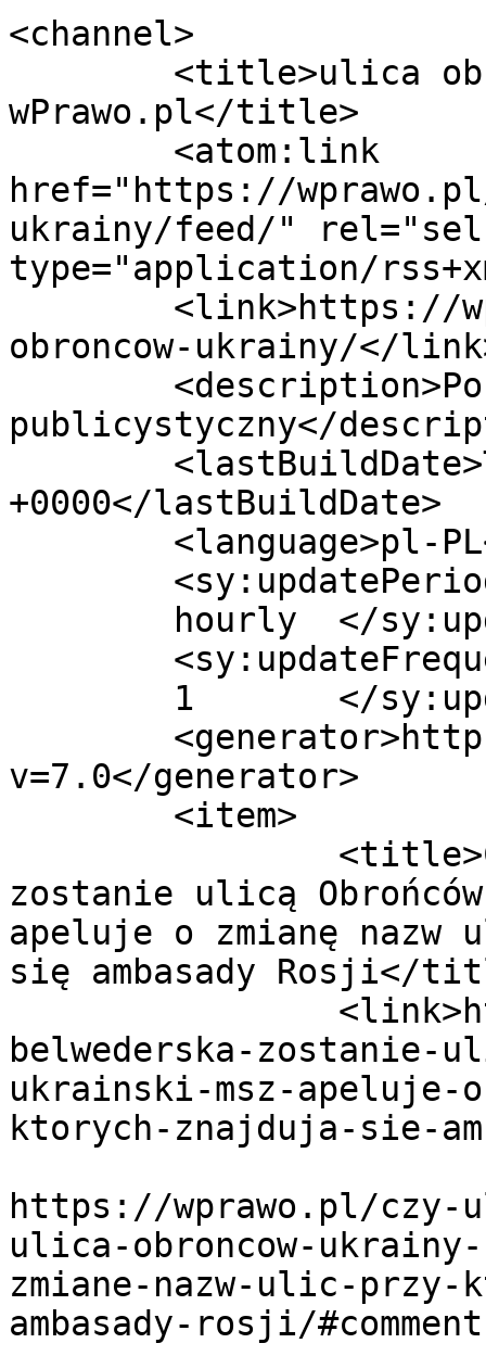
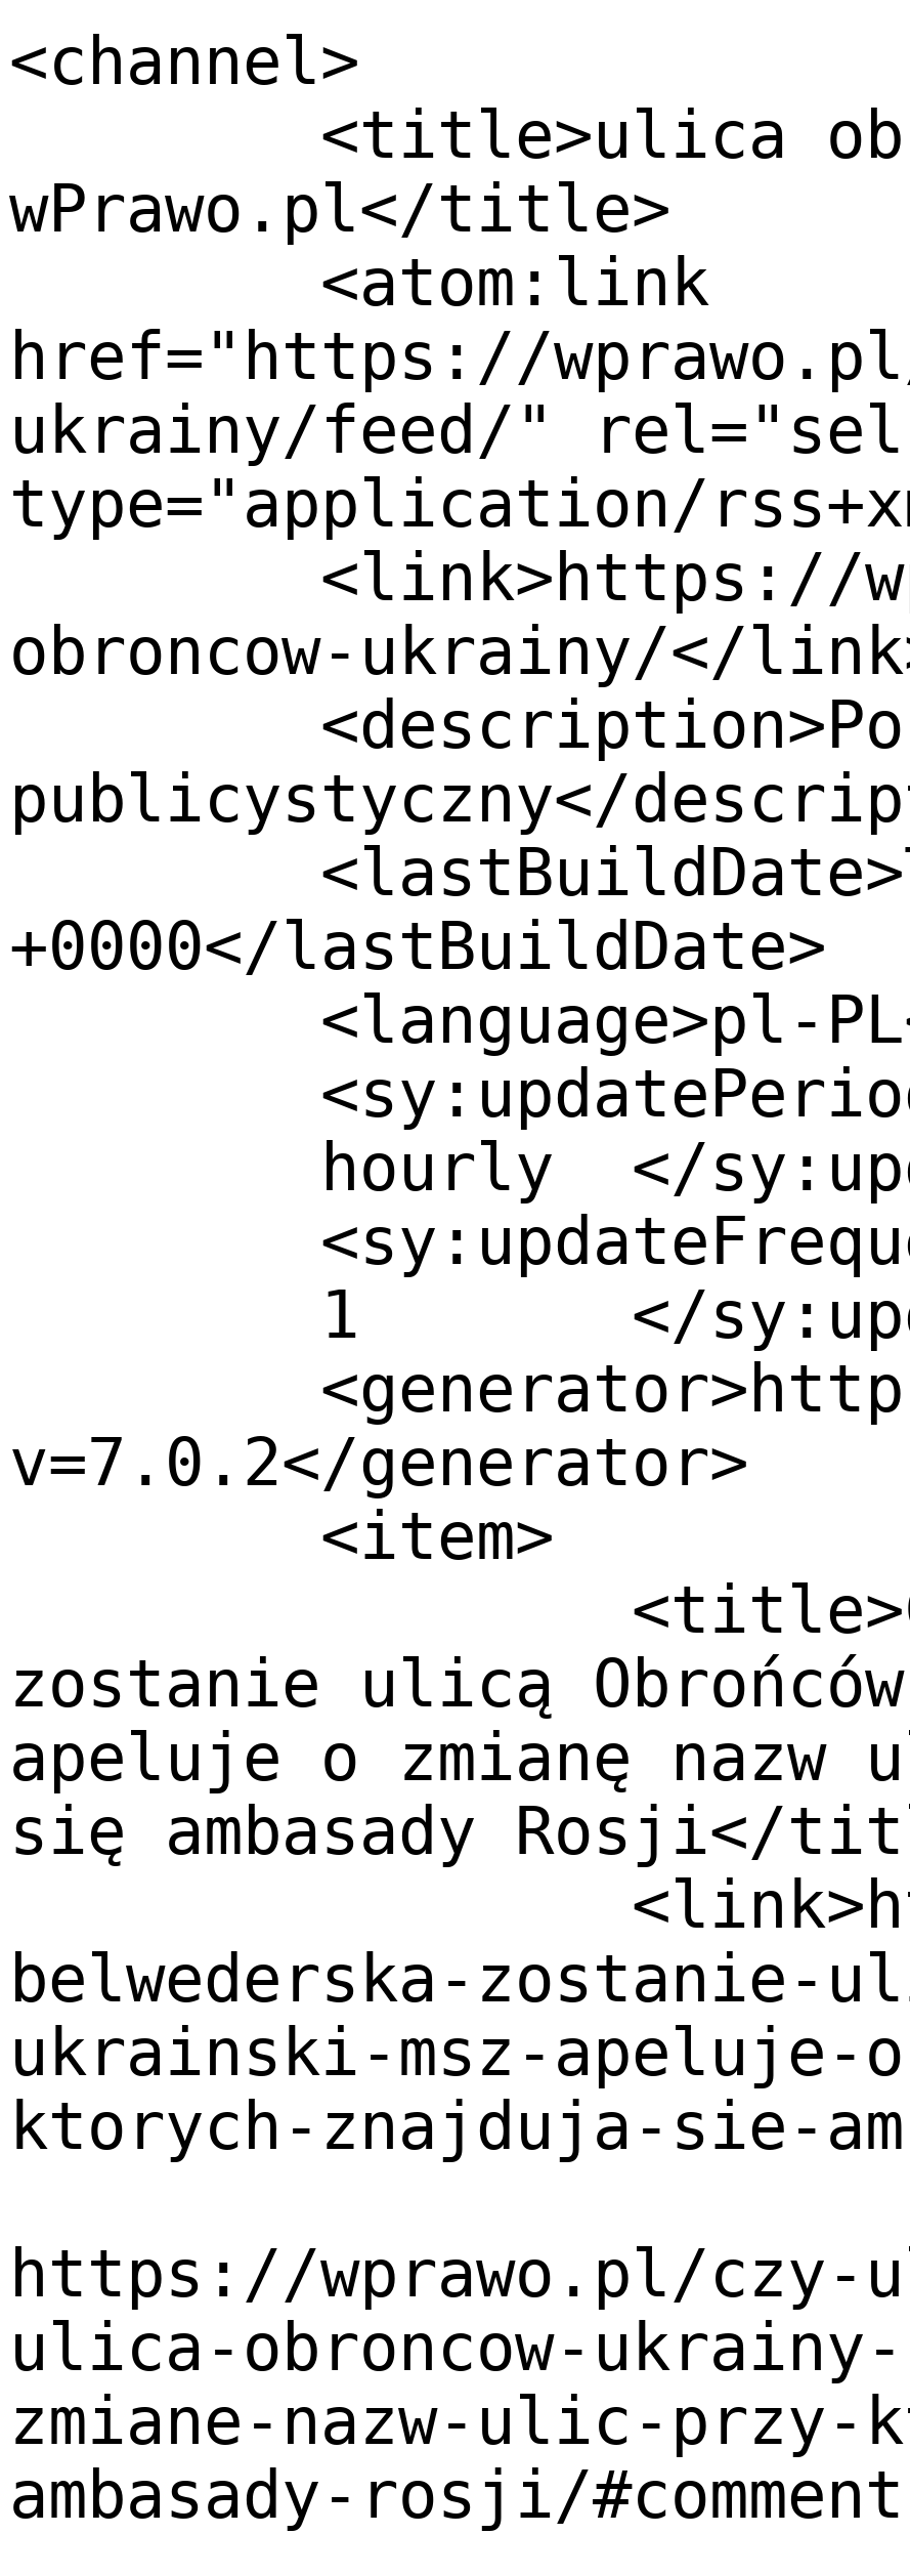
- v=7.0</generator>
+ v=7.0.2</generator>
